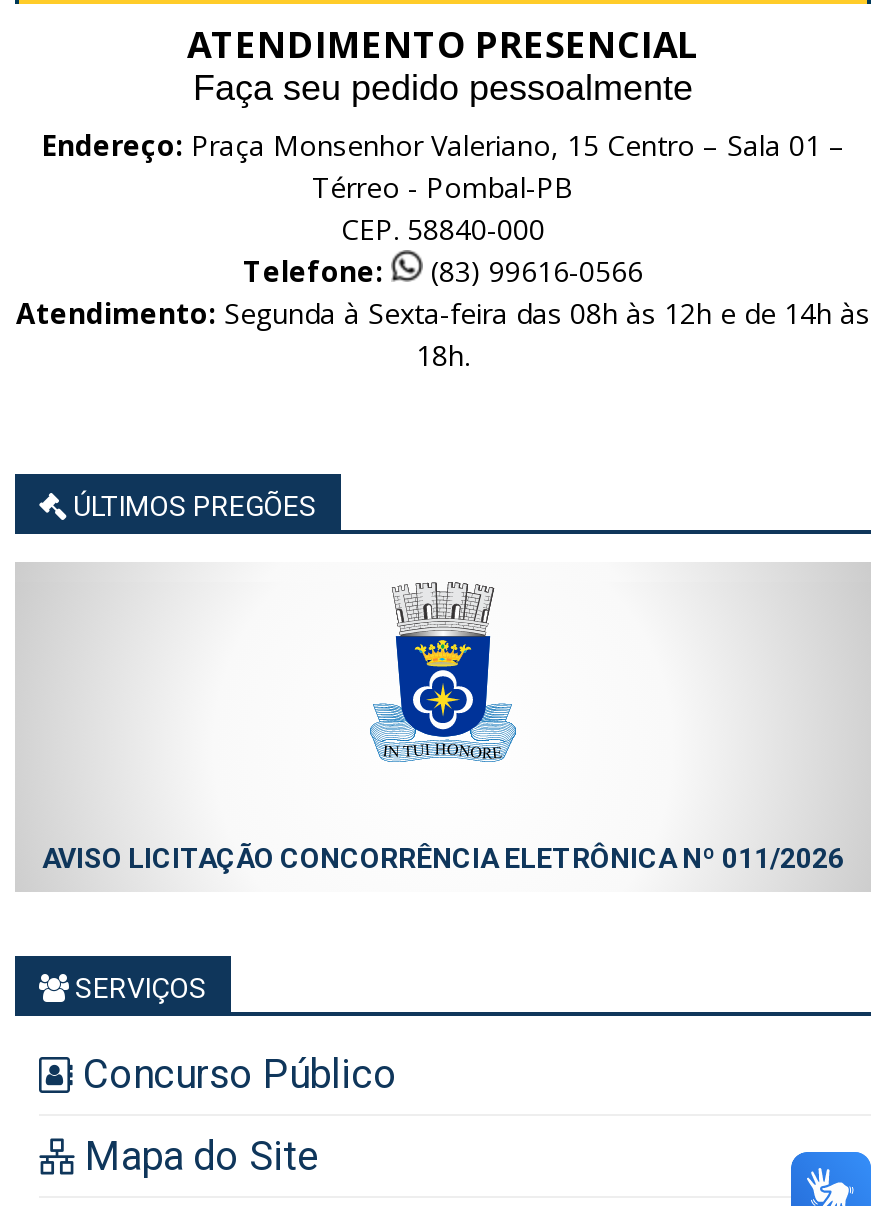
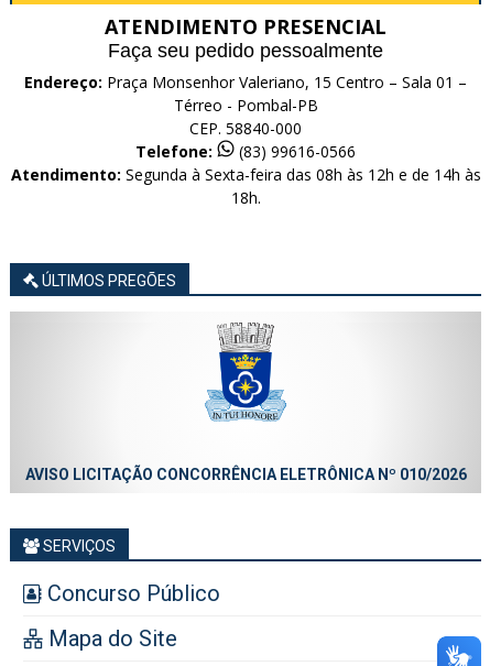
- AVISO LICITAÇÃO CONCORRÊNCIA ELETRÔNICA Nº 011/2026
+ AVISO LICITAÇÃO CONCORRÊNCIA ELETRÔNICA Nº 010/2026
